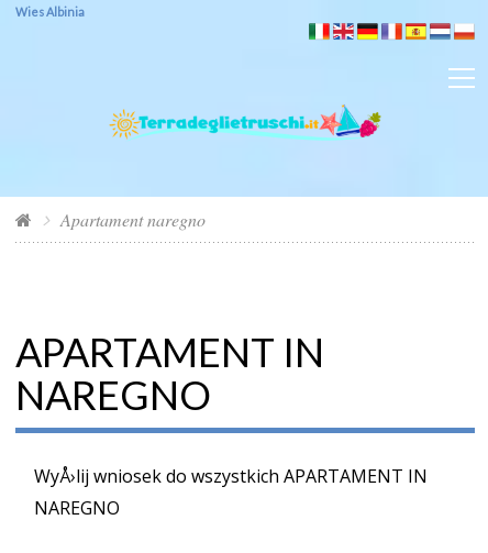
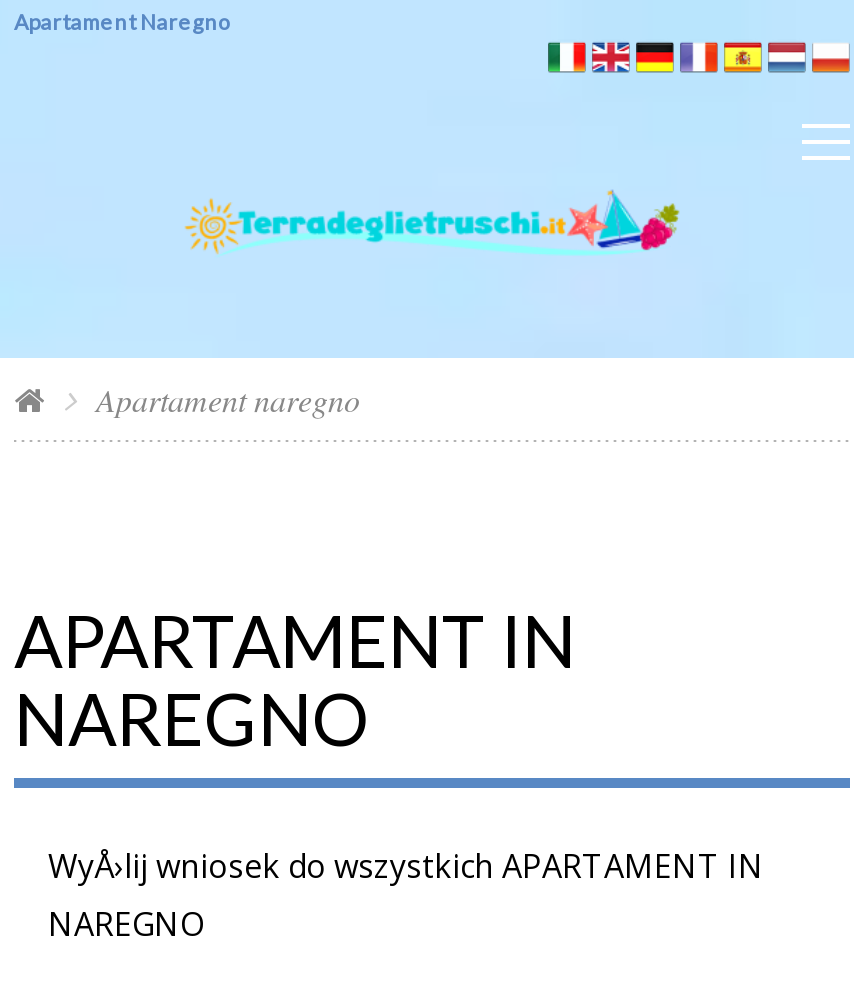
- Wies Albinia
+ Apartament Naregno
